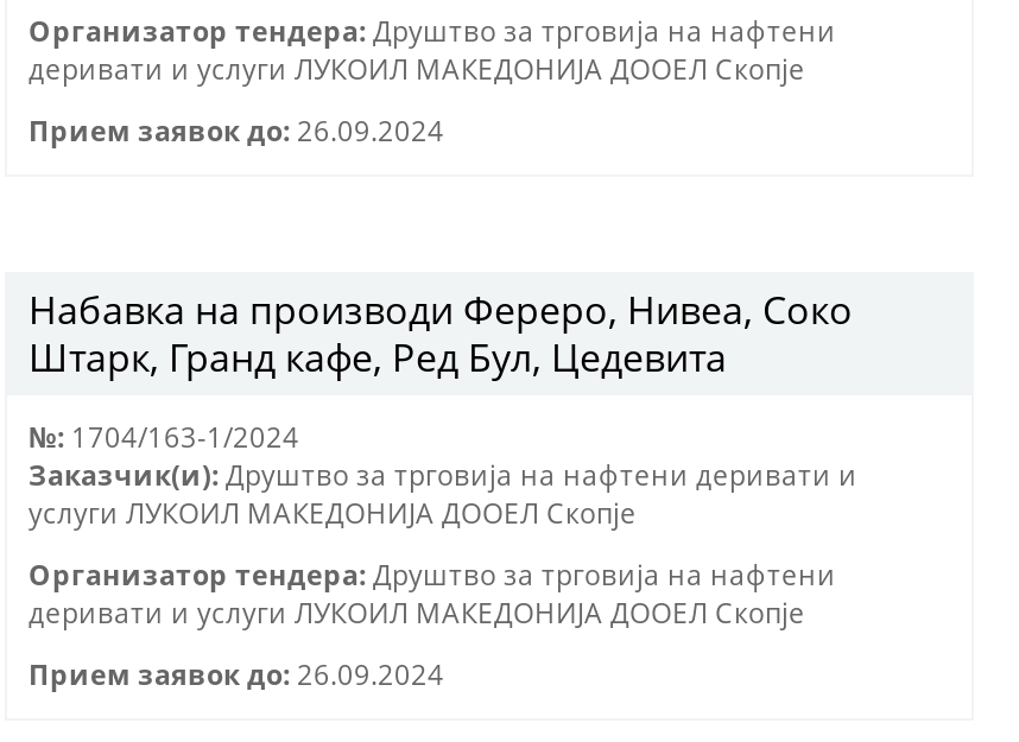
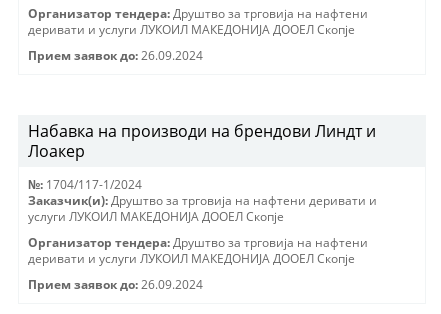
- Набавка на производи Фереро, Нивеа, Соко
- Штарк, Гранд кафе, Ред Бул, Цедевита
+ Набавка на производи на брендови Линдт и
+ Лоакер

- №: 1704/163-1/2024
+ №: 1704/117-1/2024
